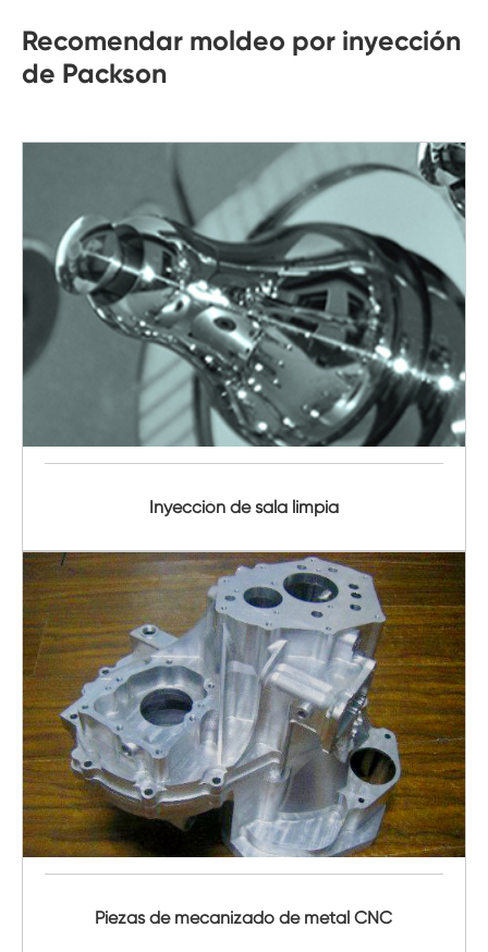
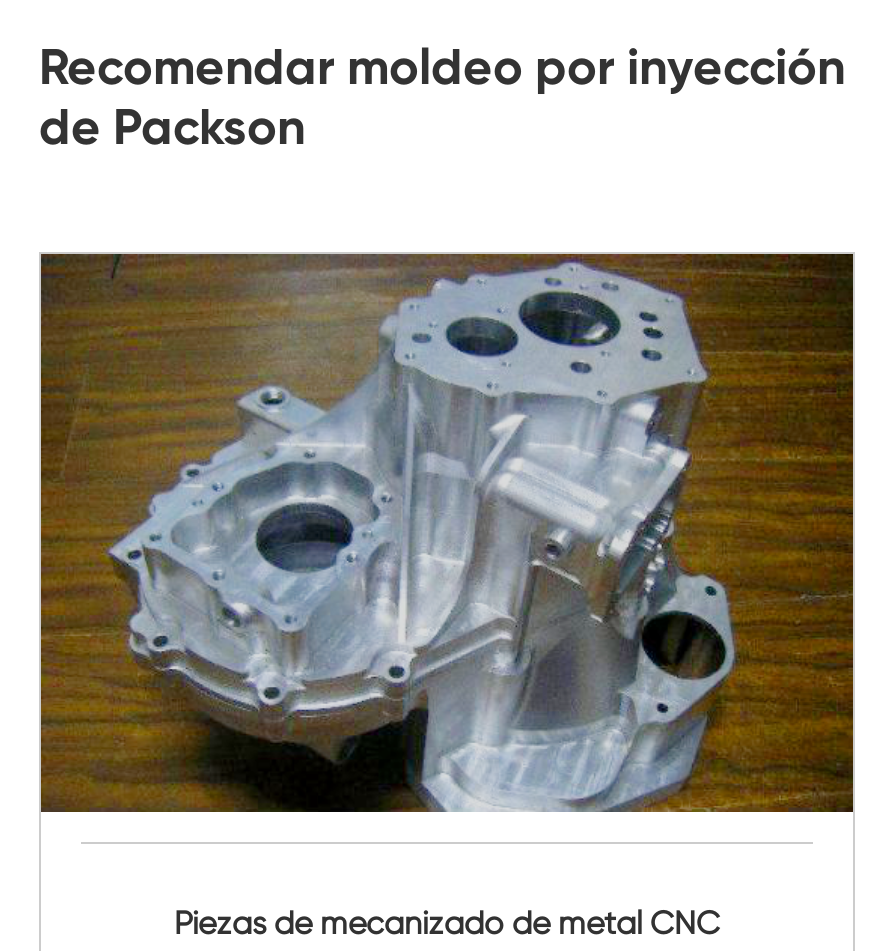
- [image]

- Inyección de sala limpia
